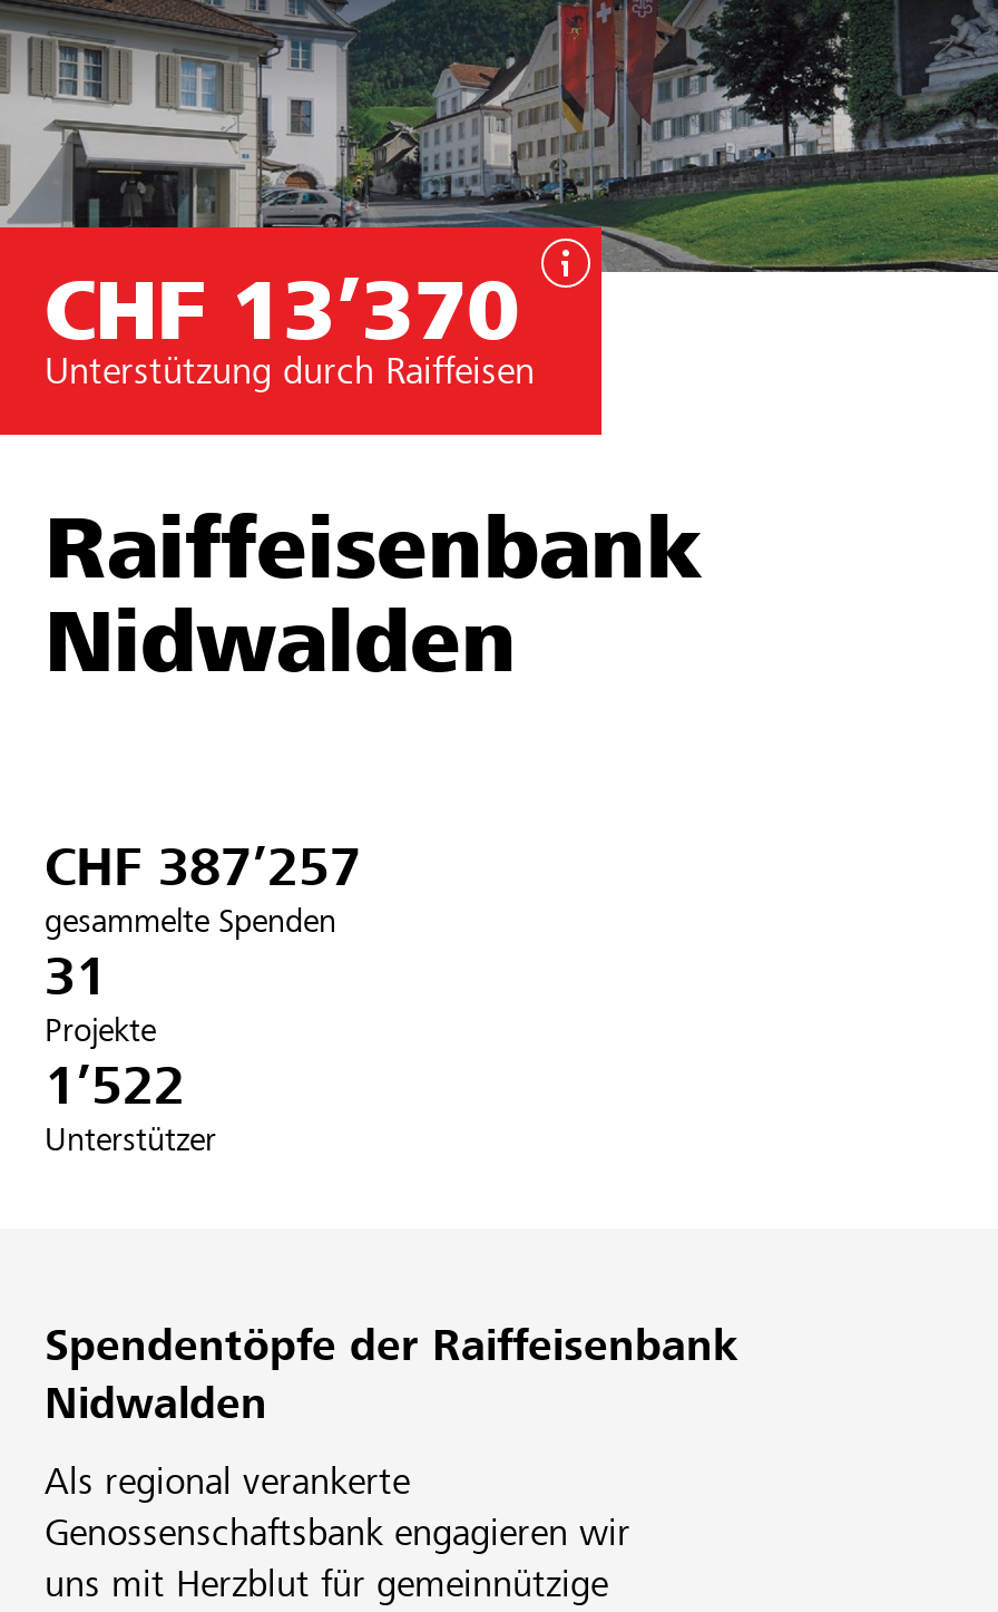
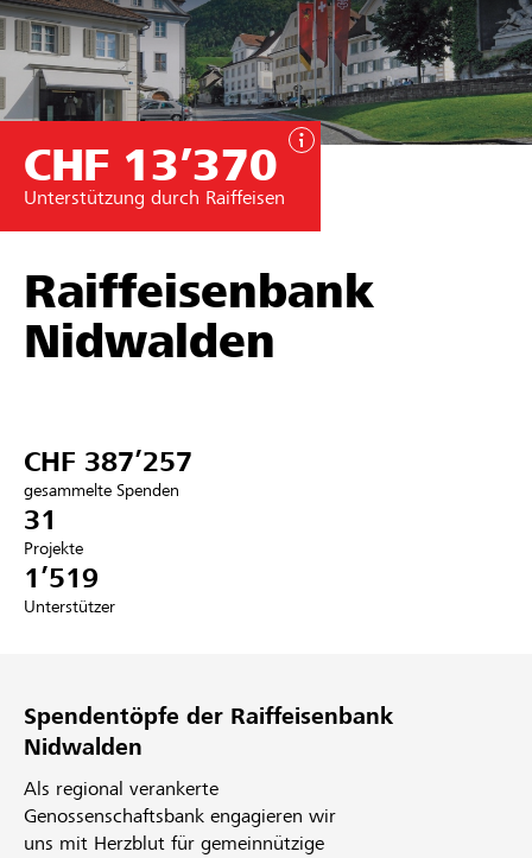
- 1’522
+ 1’519
